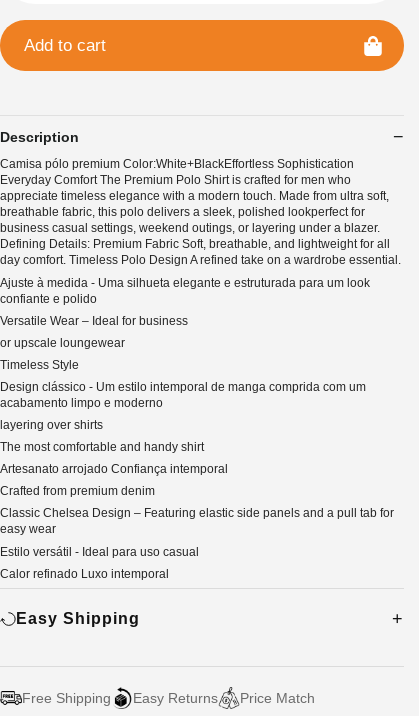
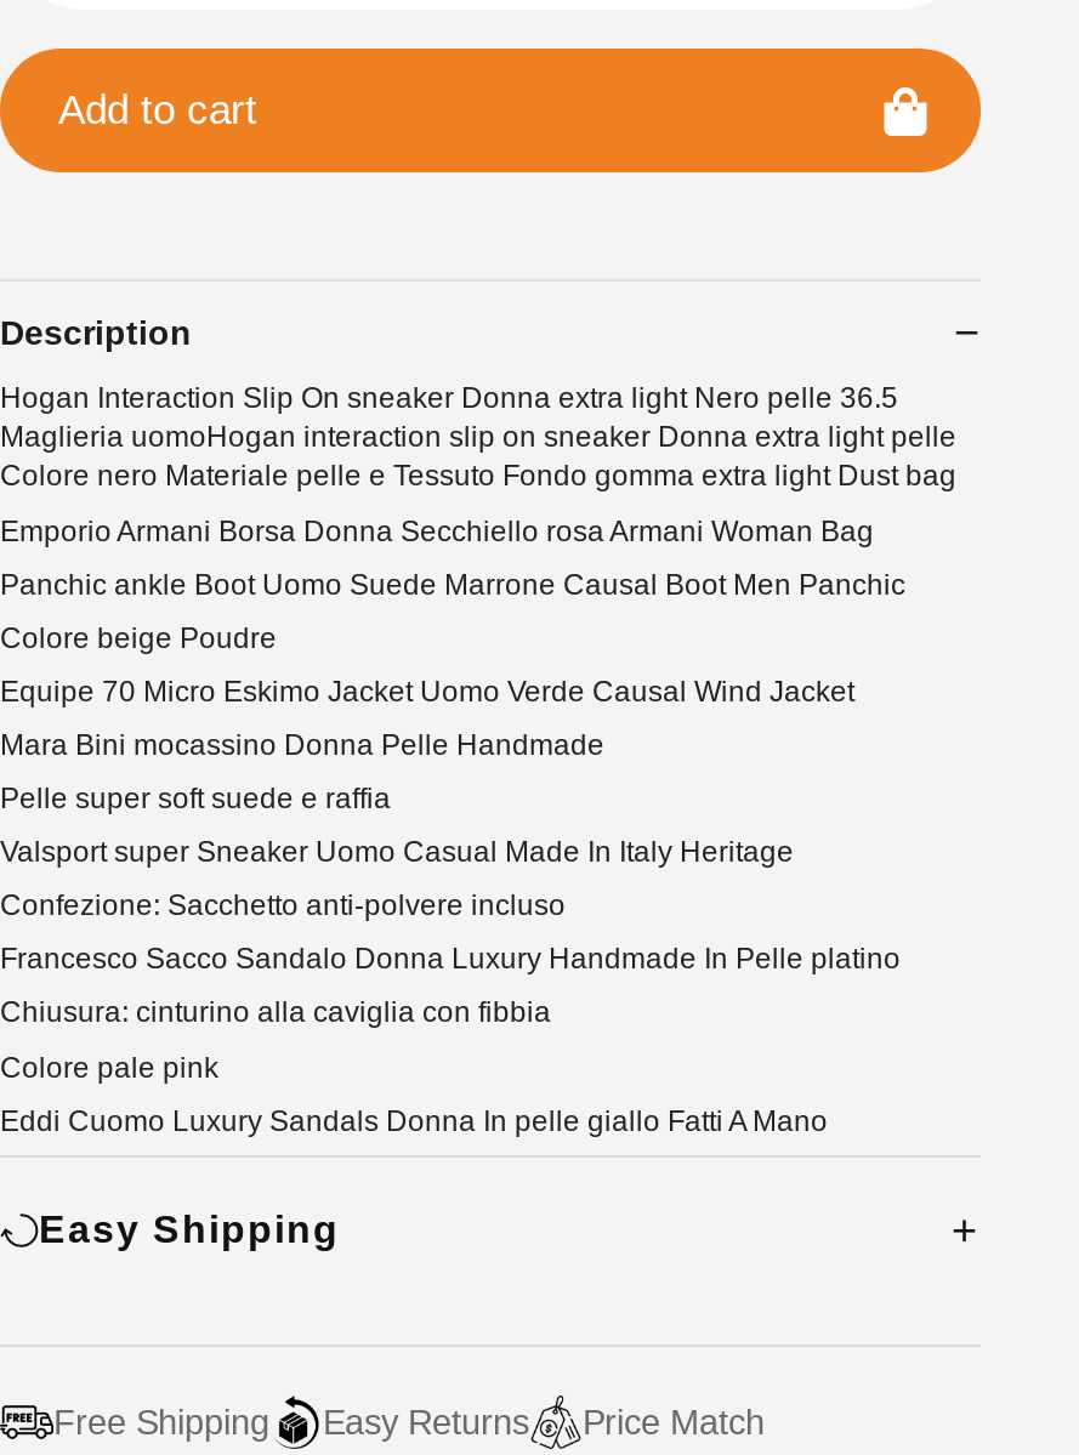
- Camisa pólo premium Color:White+BlackEffortless Sophistication
- Everyday Comfort The Premium Polo Shirt is crafted for men who
- appreciate timeless elegance with a modern touch. Made from ultra soft,
- breathable fabric, this polo delivers a sleek, polished lookperfect for
- business casual settings, weekend outings, or layering under a blazer.
- Defining Details: Premium Fabric Soft, breathable, and lightweight for all
- day comfort. Timeless Polo Design A refined take on a wardrobe essential.
+ Hogan Interaction Slip On sneaker Donna extra light Nero pelle 36.5
+ Maglieria uomoHogan interaction slip on sneaker Donna extra light pelle
+ Colore nero Materiale pelle e Tessuto Fondo gomma extra light Dust bag

- Ajuste à medida - Uma silhueta elegante e estruturada para um look
- confiante e polido
+ Emporio Armani Borsa Donna Secchiello rosa Armani Woman Bag

- Versatile Wear – Ideal for business
+ Panchic ankle Boot Uomo Suede Marrone Causal Boot Men Panchic

- or upscale loungewear
+ Colore beige Poudre

- Timeless Style
+ Equipe 70 Micro Eskimo Jacket Uomo Verde Causal Wind Jacket

- Design clássico - Um estilo intemporal de manga comprida com um
- acabamento limpo e moderno
+ Mara Bini mocassino Donna Pelle Handmade

- layering over shirts
+ Pelle super soft suede e raffia

- The most comfortable and handy shirt
+ Valsport super Sneaker Uomo Casual Made In Italy Heritage

- Artesanato arrojado Confiança intemporal
+ Confezione: Sacchetto anti-polvere incluso

- Crafted from premium denim
+ Francesco Sacco Sandalo Donna Luxury Handmade In Pelle platino

- Classic Chelsea Design – Featuring elastic side panels and a pull tab for
- easy wear
+ Chiusura: cinturino alla caviglia con fibbia

- Estilo versátil - Ideal para uso casual
+ Colore pale pink

- Calor refinado Luxo intemporal
+ Eddi Cuomo Luxury Sandals Donna In pelle giallo Fatti A Mano
